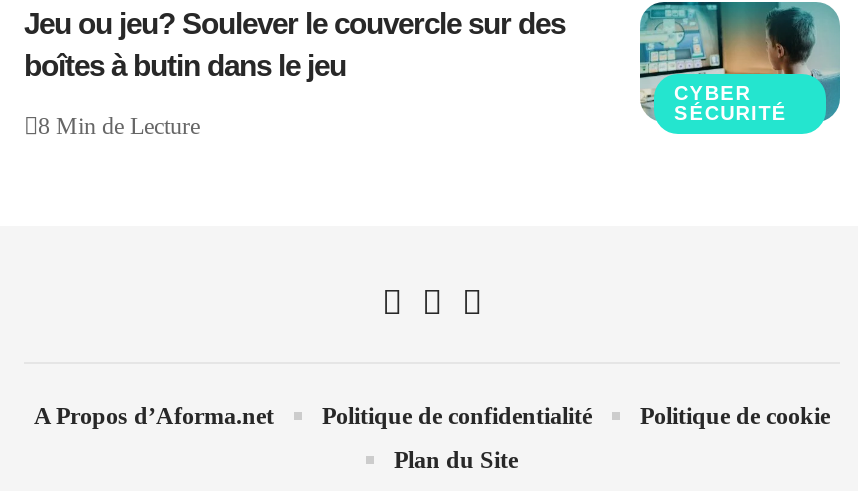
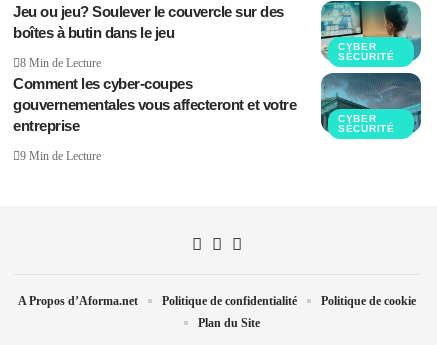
+ Comment les cyber-coupes
+ gouvernementales vous affecteront et votre
+ entreprise
+ 9 Min de Lecture

+ [image]
+ CYBER
+ SÉCURITÉ
